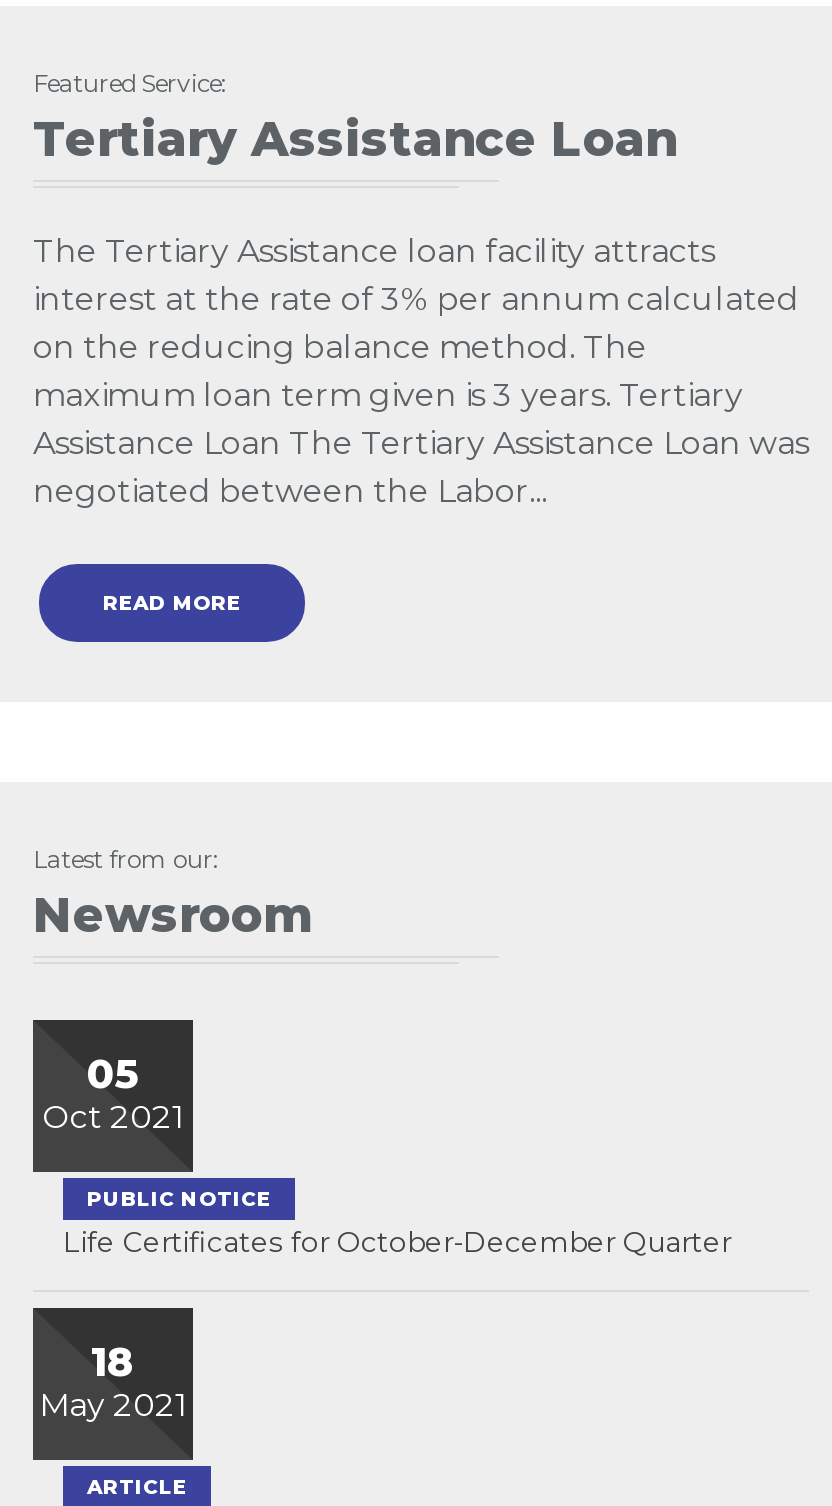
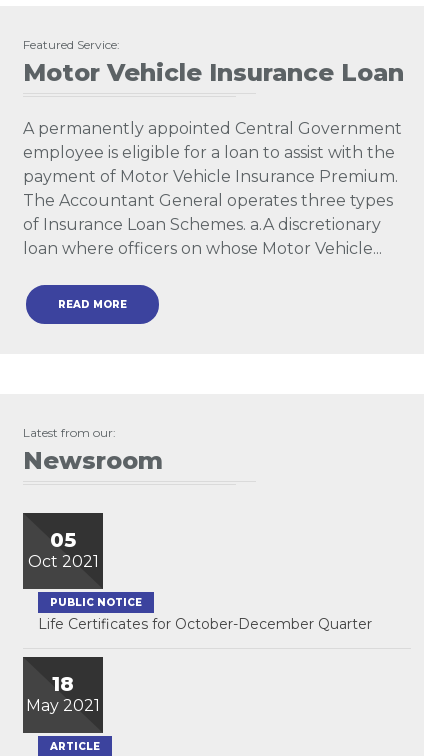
- Tertiary Assistance Loan
+ Motor Vehicle Insurance Loan

- The Tertiary Assistance loan facility attracts
- interest at the rate of 3% per annum calculated
- on the reducing balance method. The
- maximum loan term given is 3 years. Tertiary
- Assistance Loan The Tertiary Assistance Loan was
- negotiated between the Labor...
+ A permanently appointed Central Government
+ employee is eligible for a loan to assist with the
+ payment of Motor Vehicle Insurance Premium.
+ The Accountant General operates three types
+ of Insurance Loan Schemes. a.A discretionary
+ loan where officers on whose Motor Vehicle...
